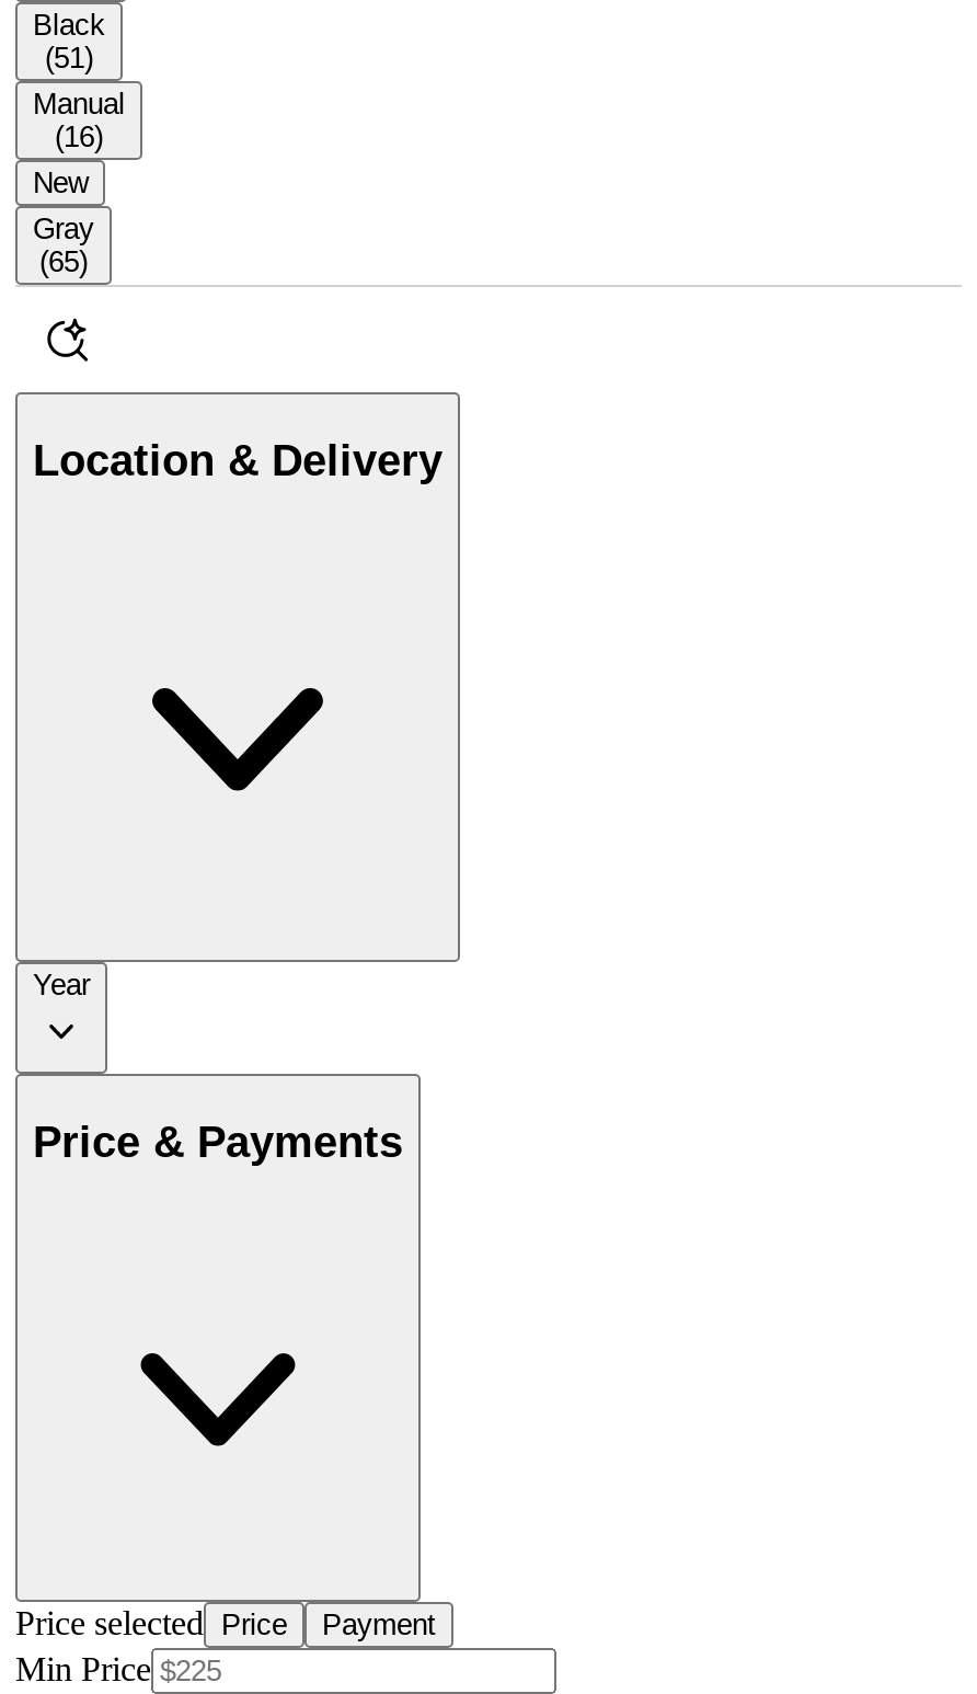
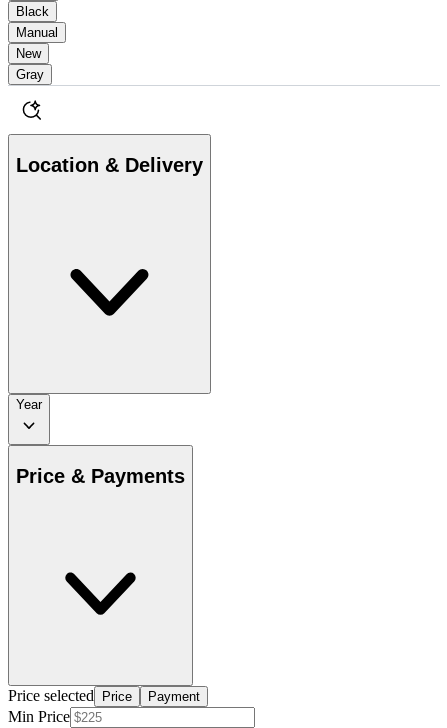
- (51)

- (16)

- (65)
